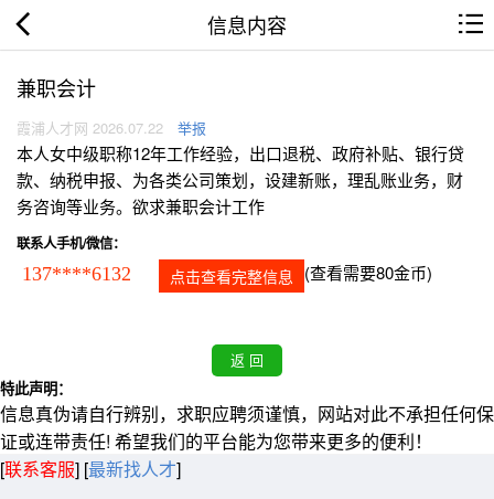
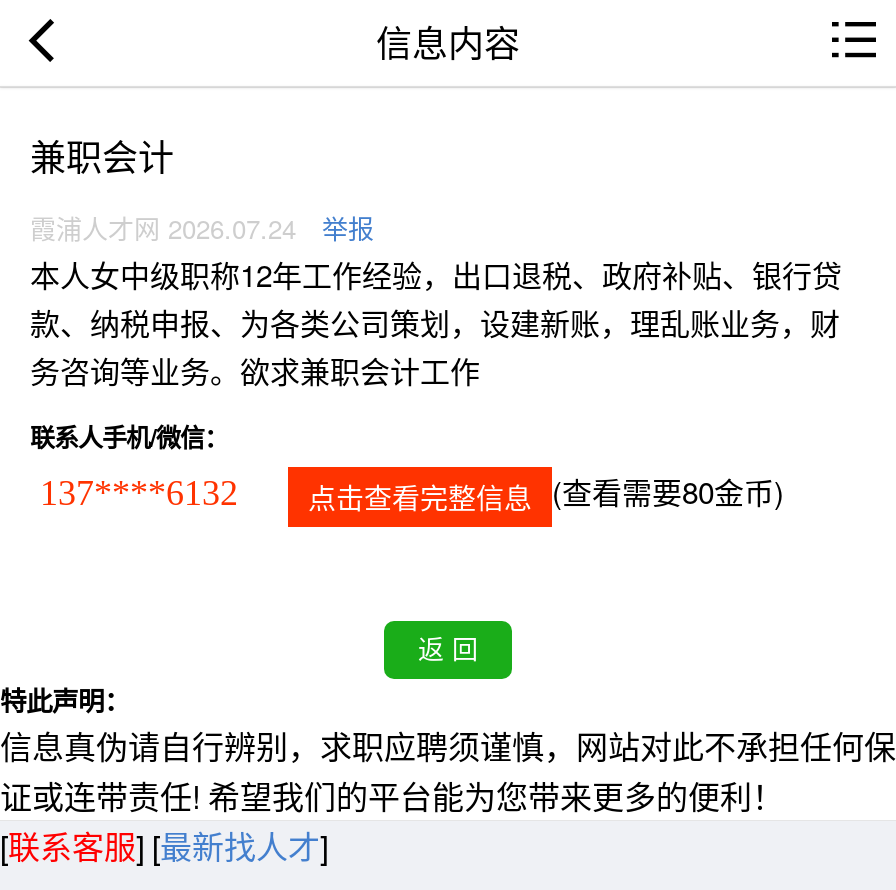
- 霞浦人才网 2026.07.22 举报
+ 霞浦人才网 2026.07.24 举报
